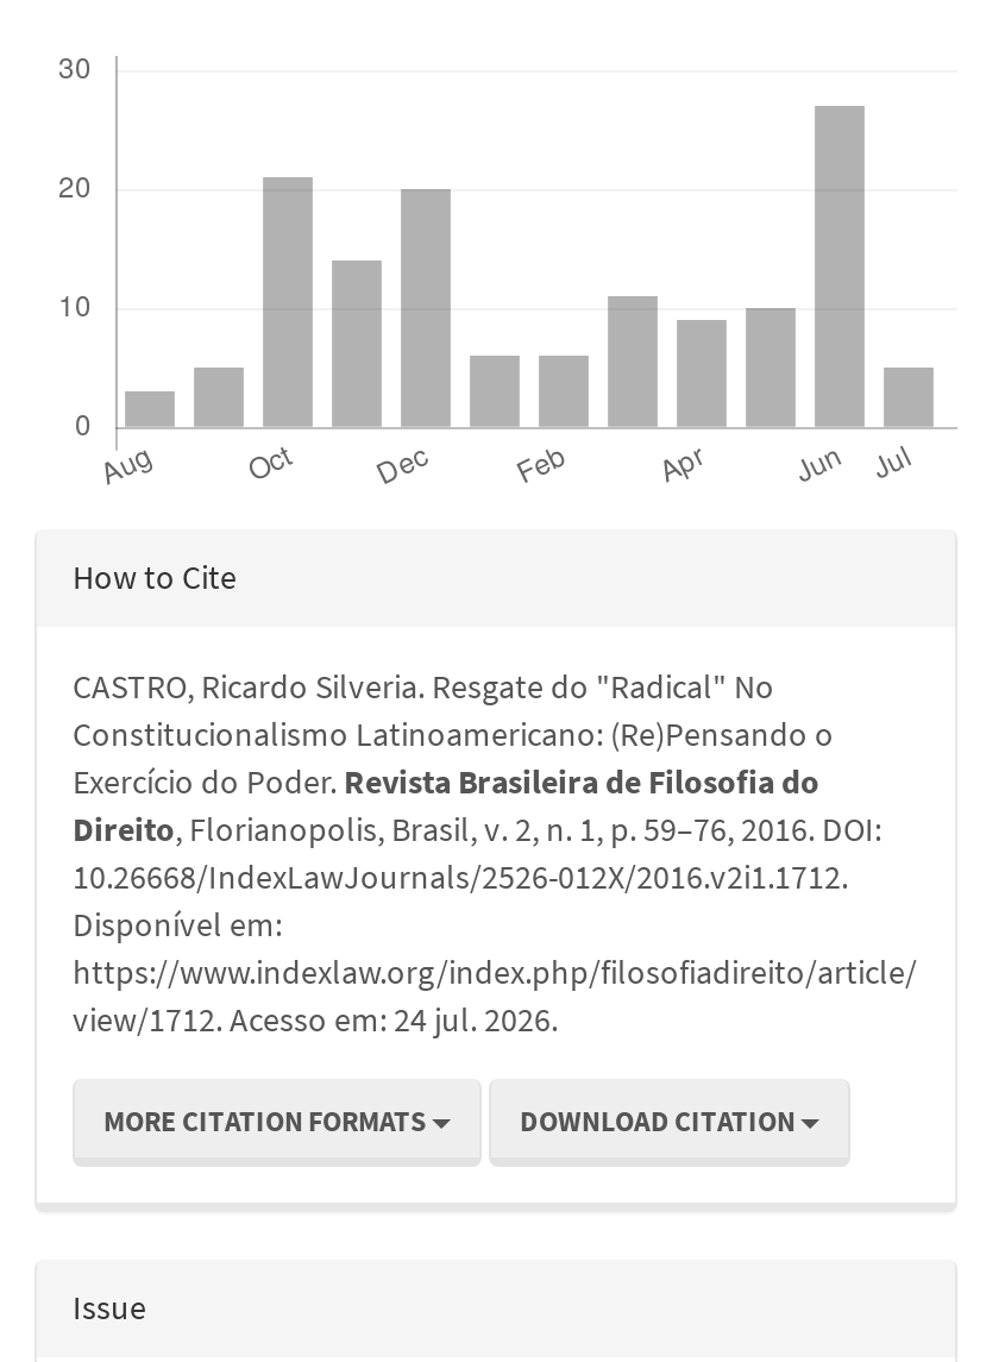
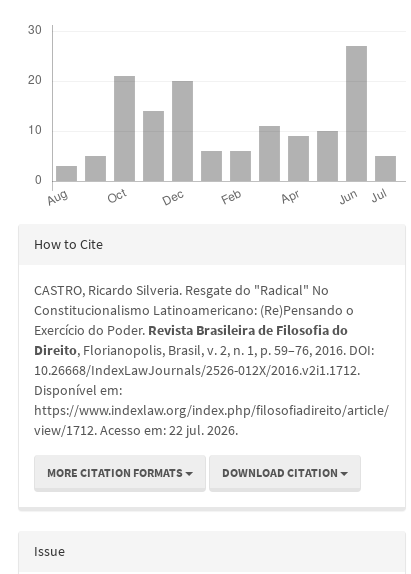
- view/1712. Acesso em: 24 jul. 2026.
+ view/1712. Acesso em: 22 jul. 2026.
